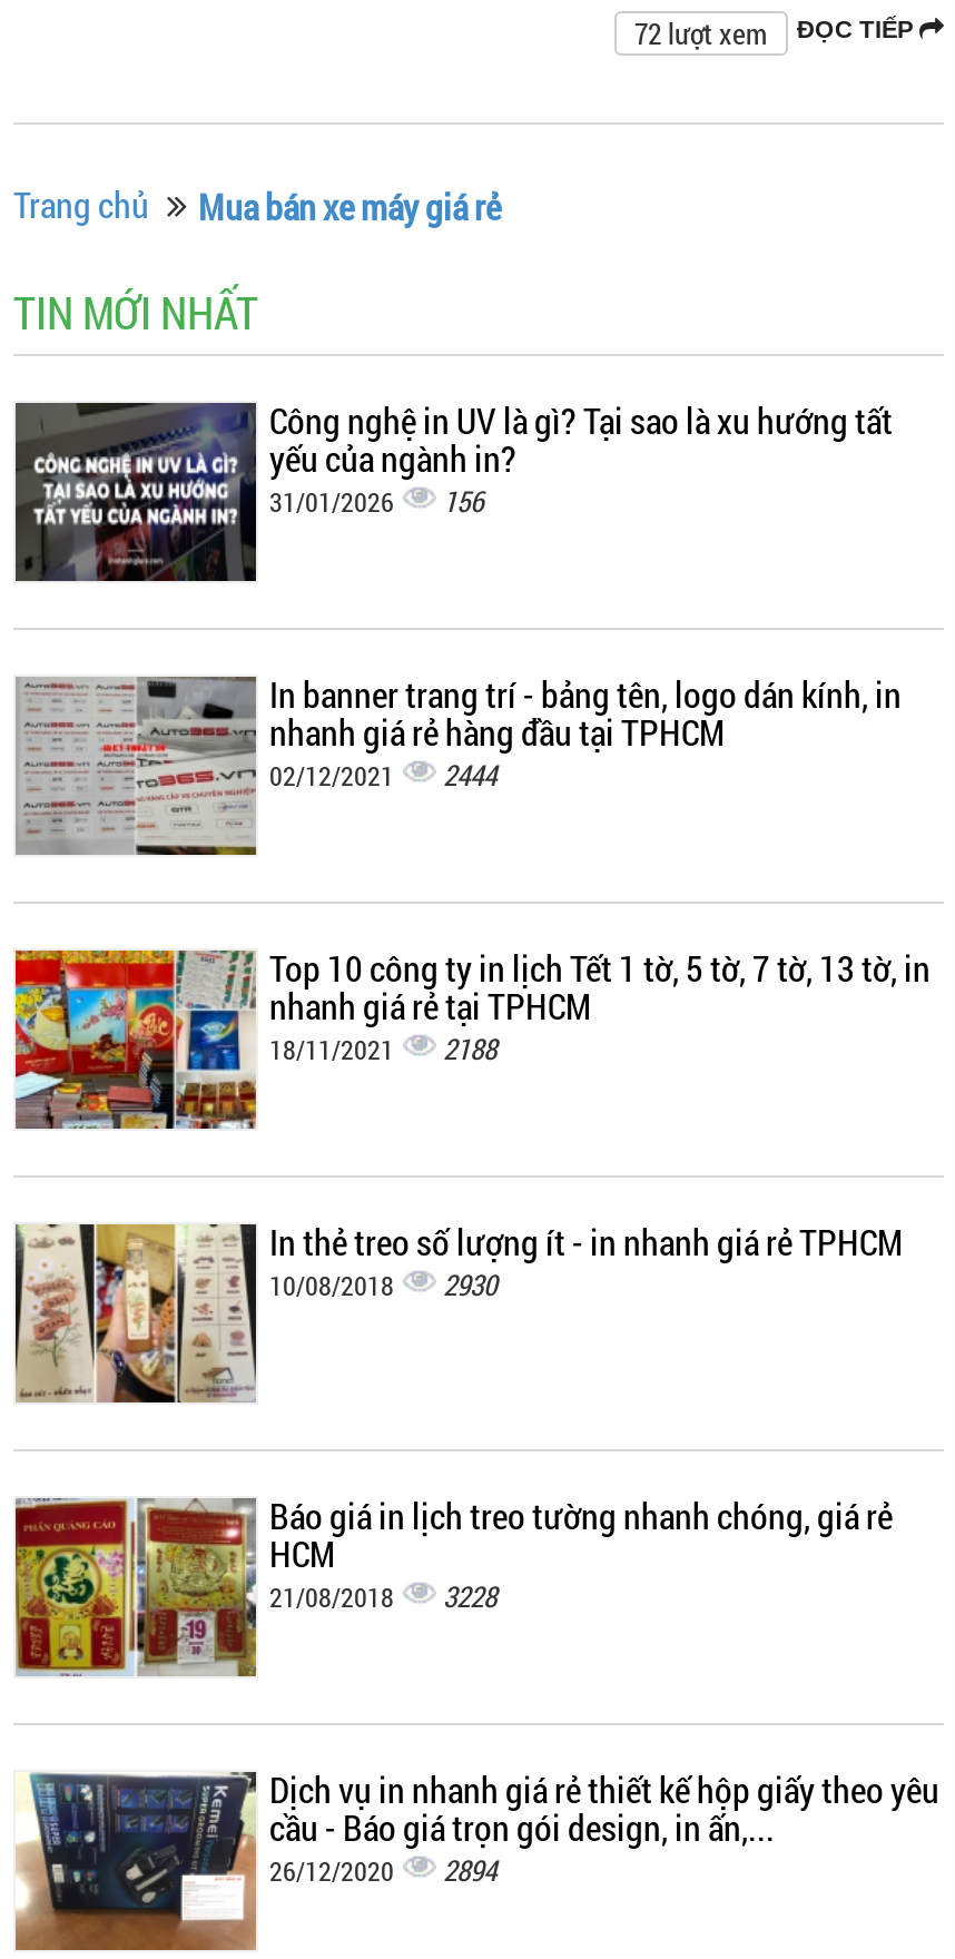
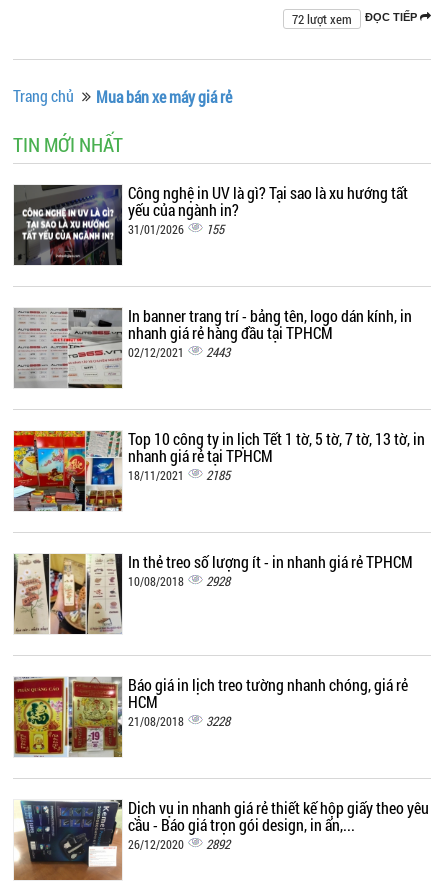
- 31/01/2026 156
+ 31/01/2026 155

- 02/12/2021 2444
+ 02/12/2021 2443

- 18/11/2021 2188
+ 18/11/2021 2185

- 10/08/2018 2930
+ 10/08/2018 2928

- 26/12/2020 2894
+ 26/12/2020 2892
